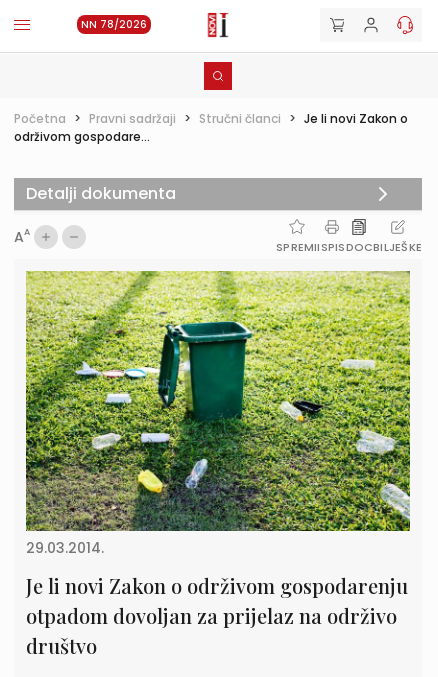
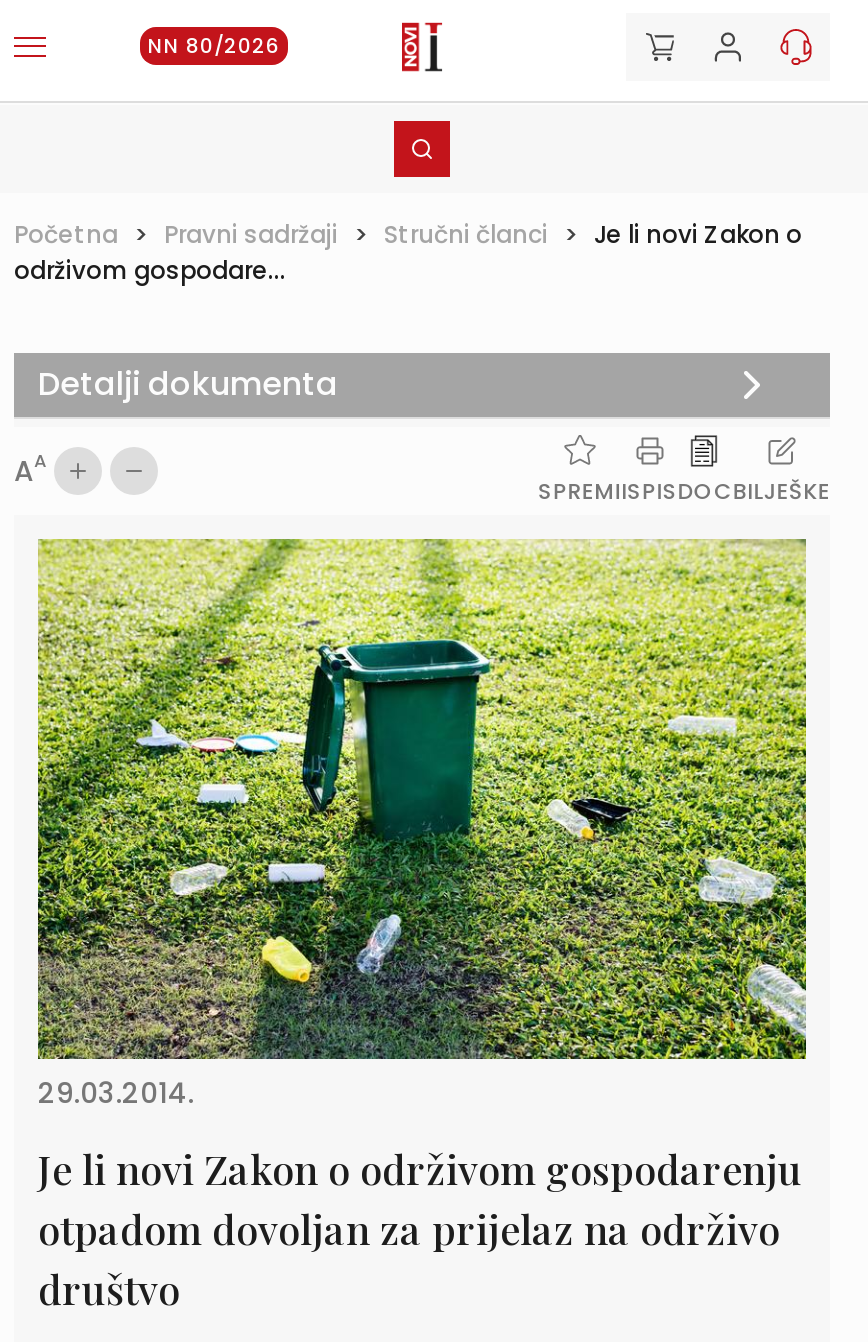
- NN 78/2026
+ NN 80/2026
